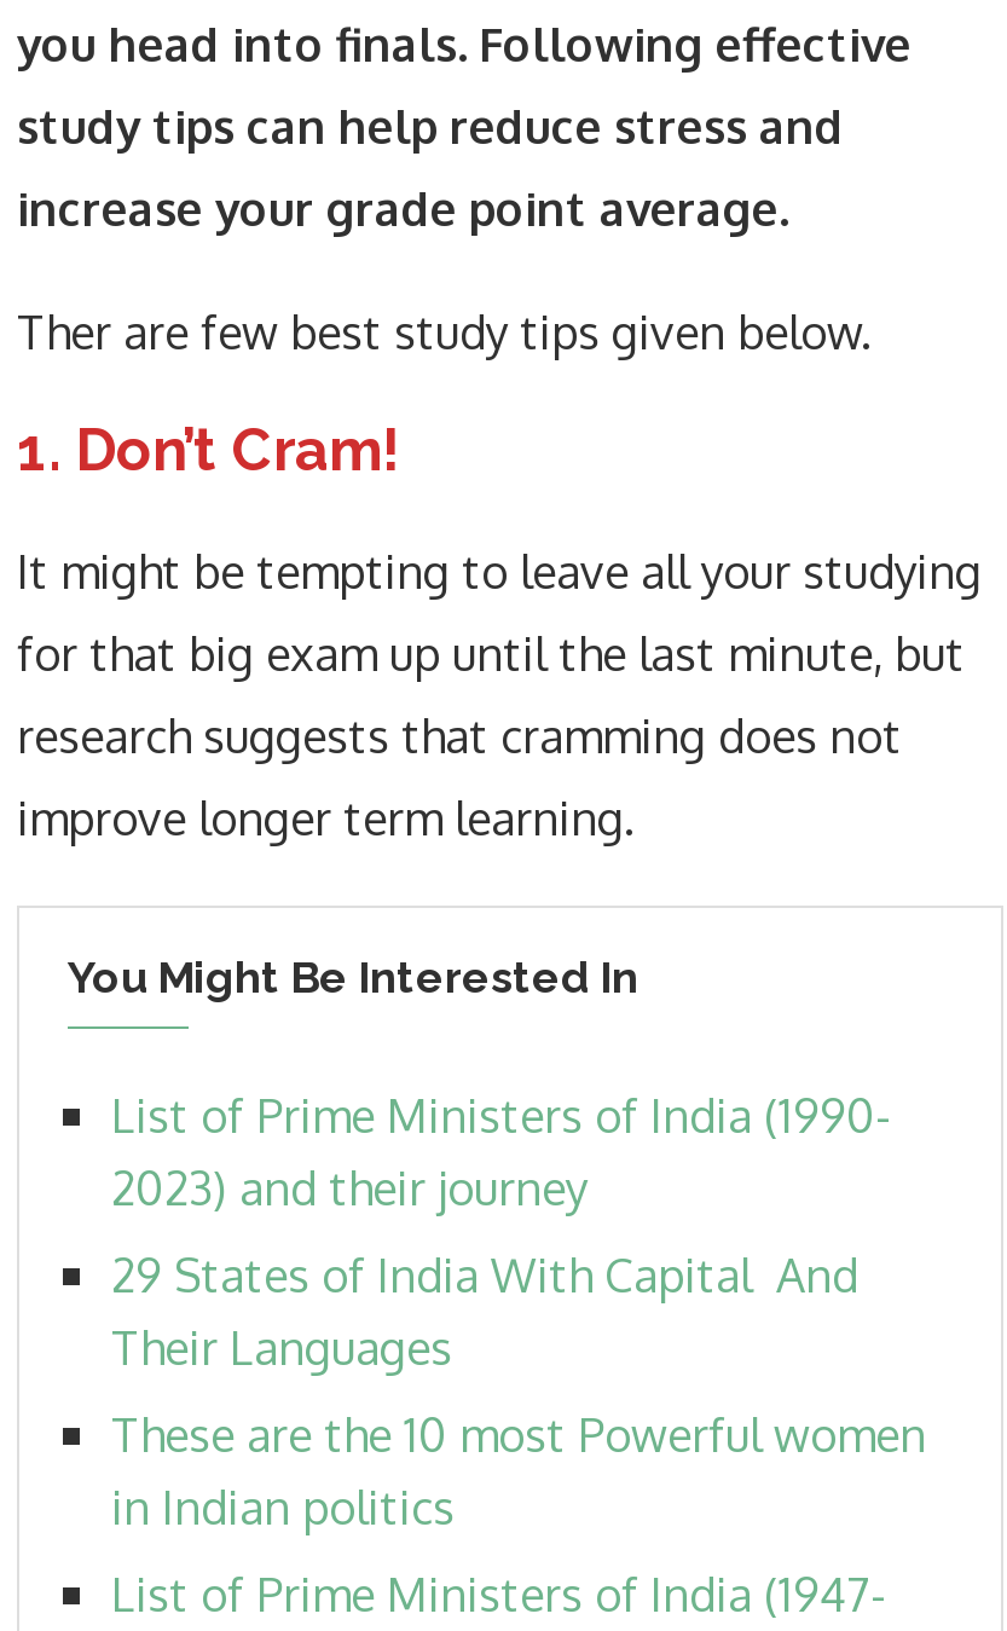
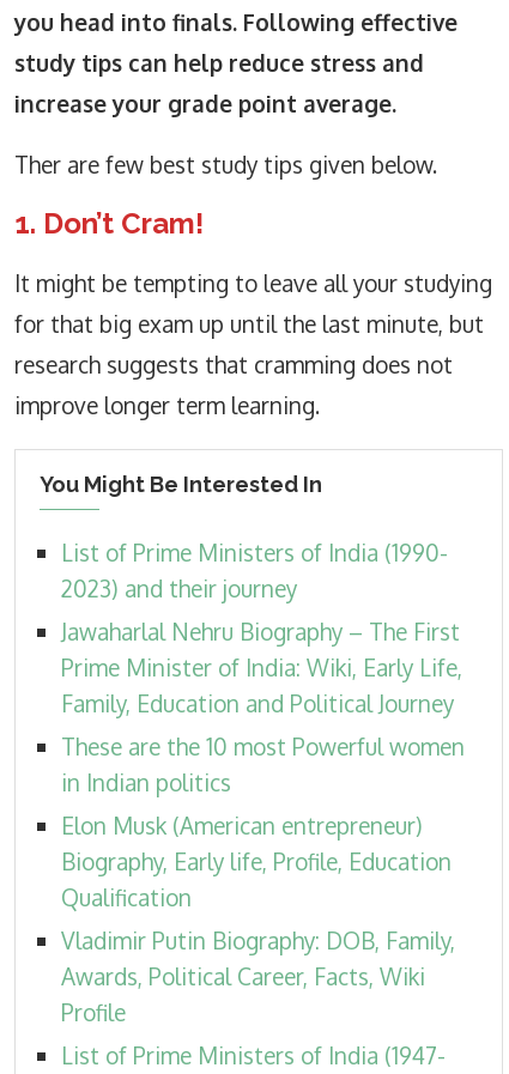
- 29 States of India With Capital And
- Their Languages
+ Jawaharlal Nehru Biography – The First
+ Prime Minister of India: Wiki, Early Life,
+ Family, Education and Political Journey

+ Elon Musk (American entrepreneur)
+ Biography, Early life, Profile, Education
+ Qualification
+ Vladimir Putin Biography: DOB, Family,
+ Awards, Political Career, Facts, Wiki
+ Profile
